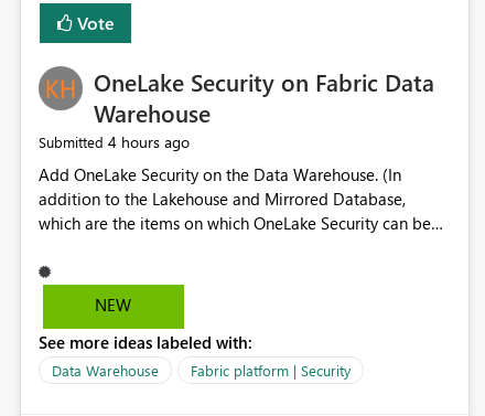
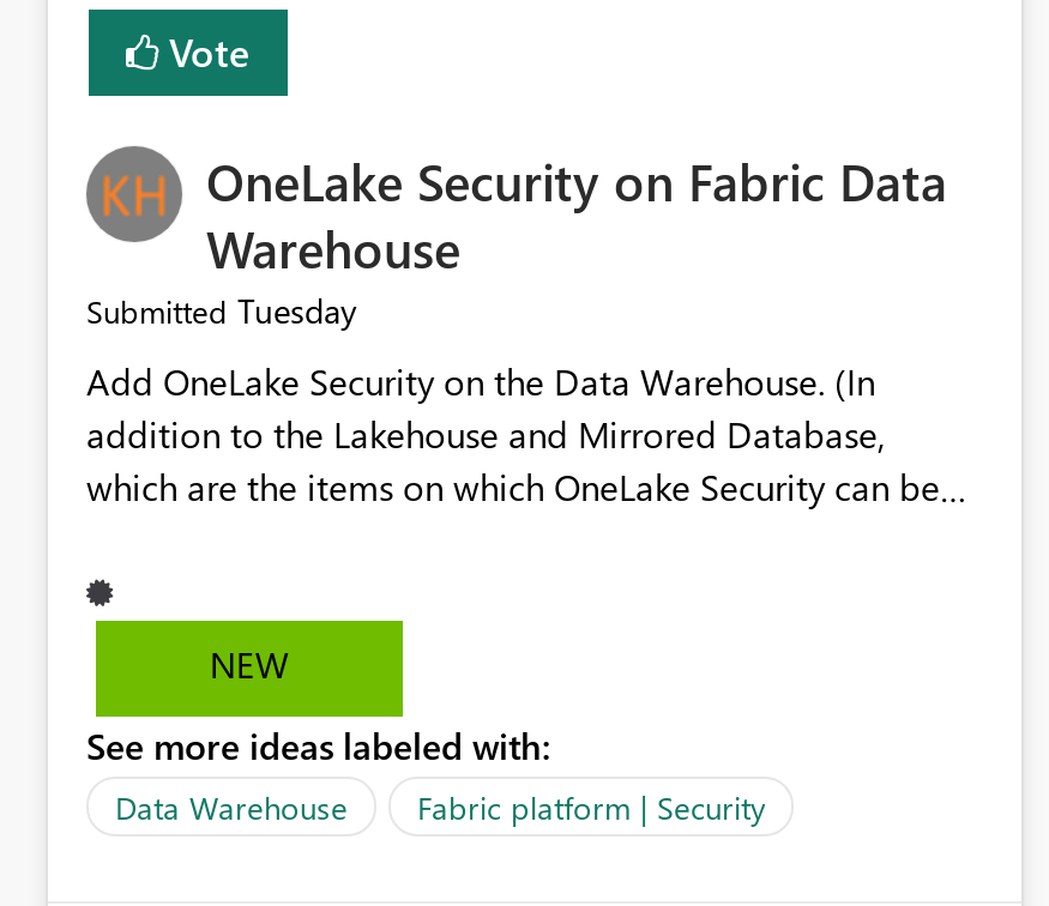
- Submitted 4 hours ago
+ Submitted Tuesday
